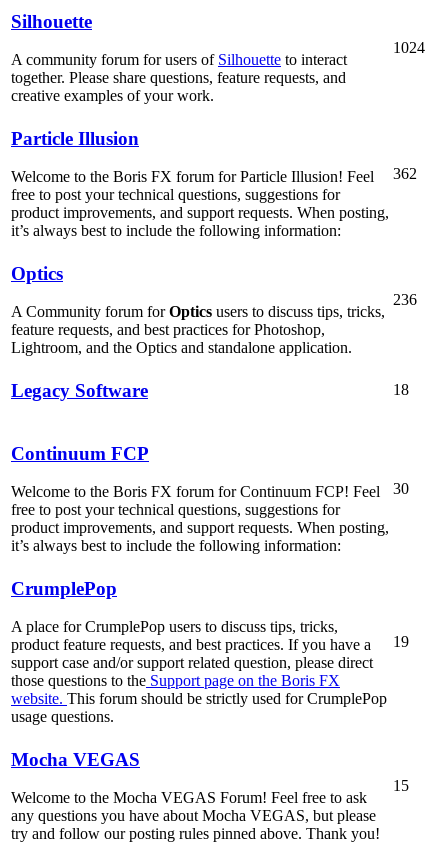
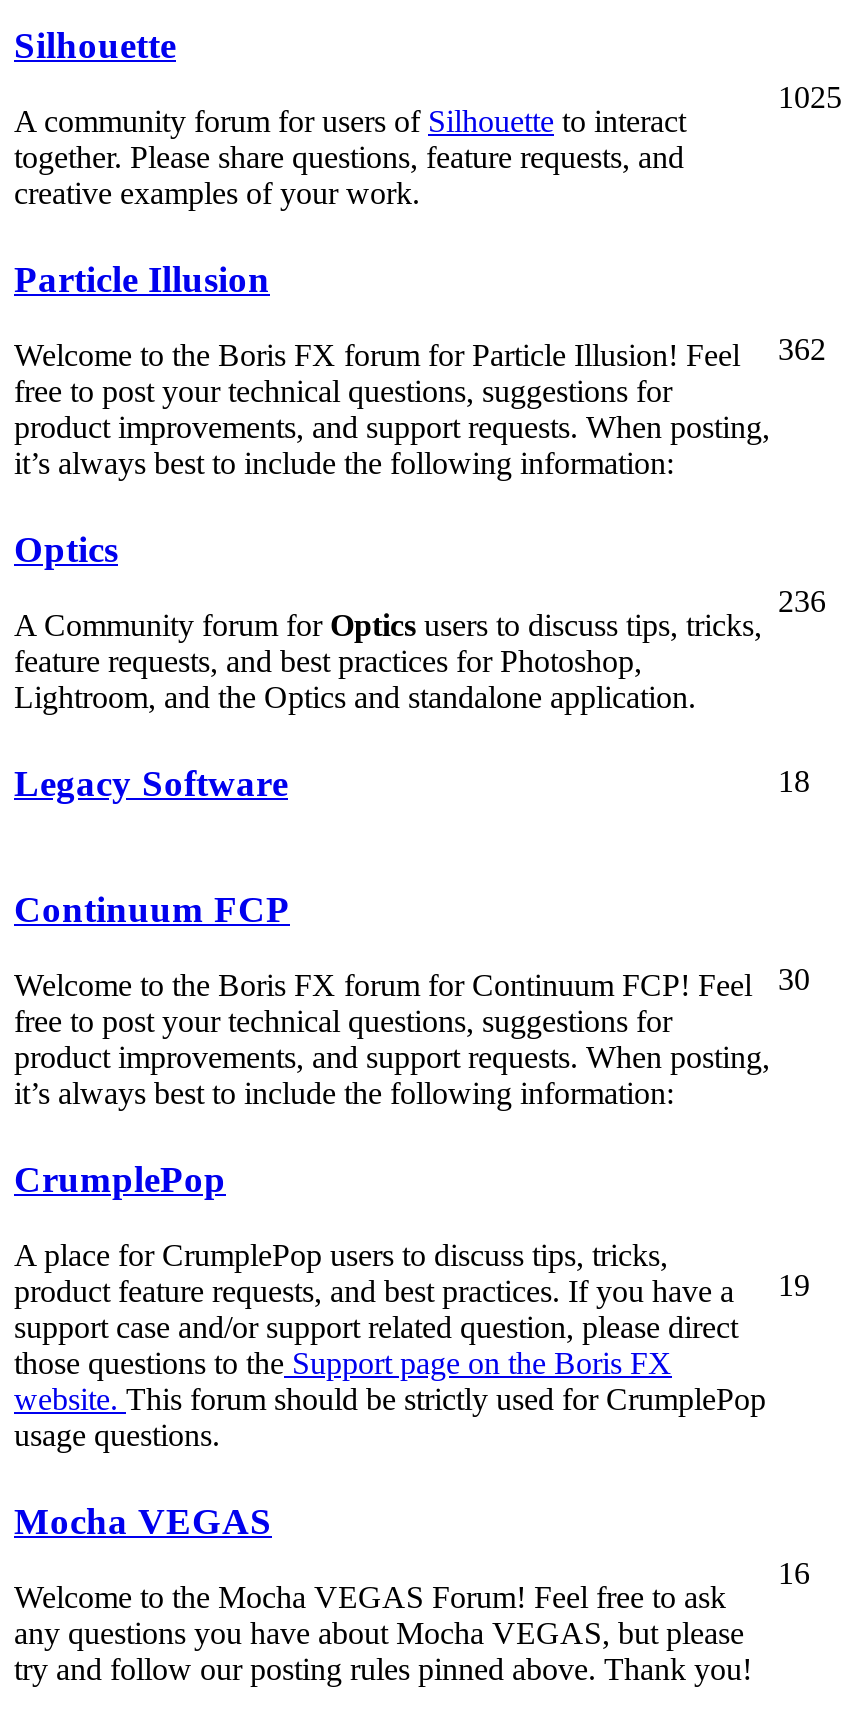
- 1024
+ 1025

- 15
+ 16
